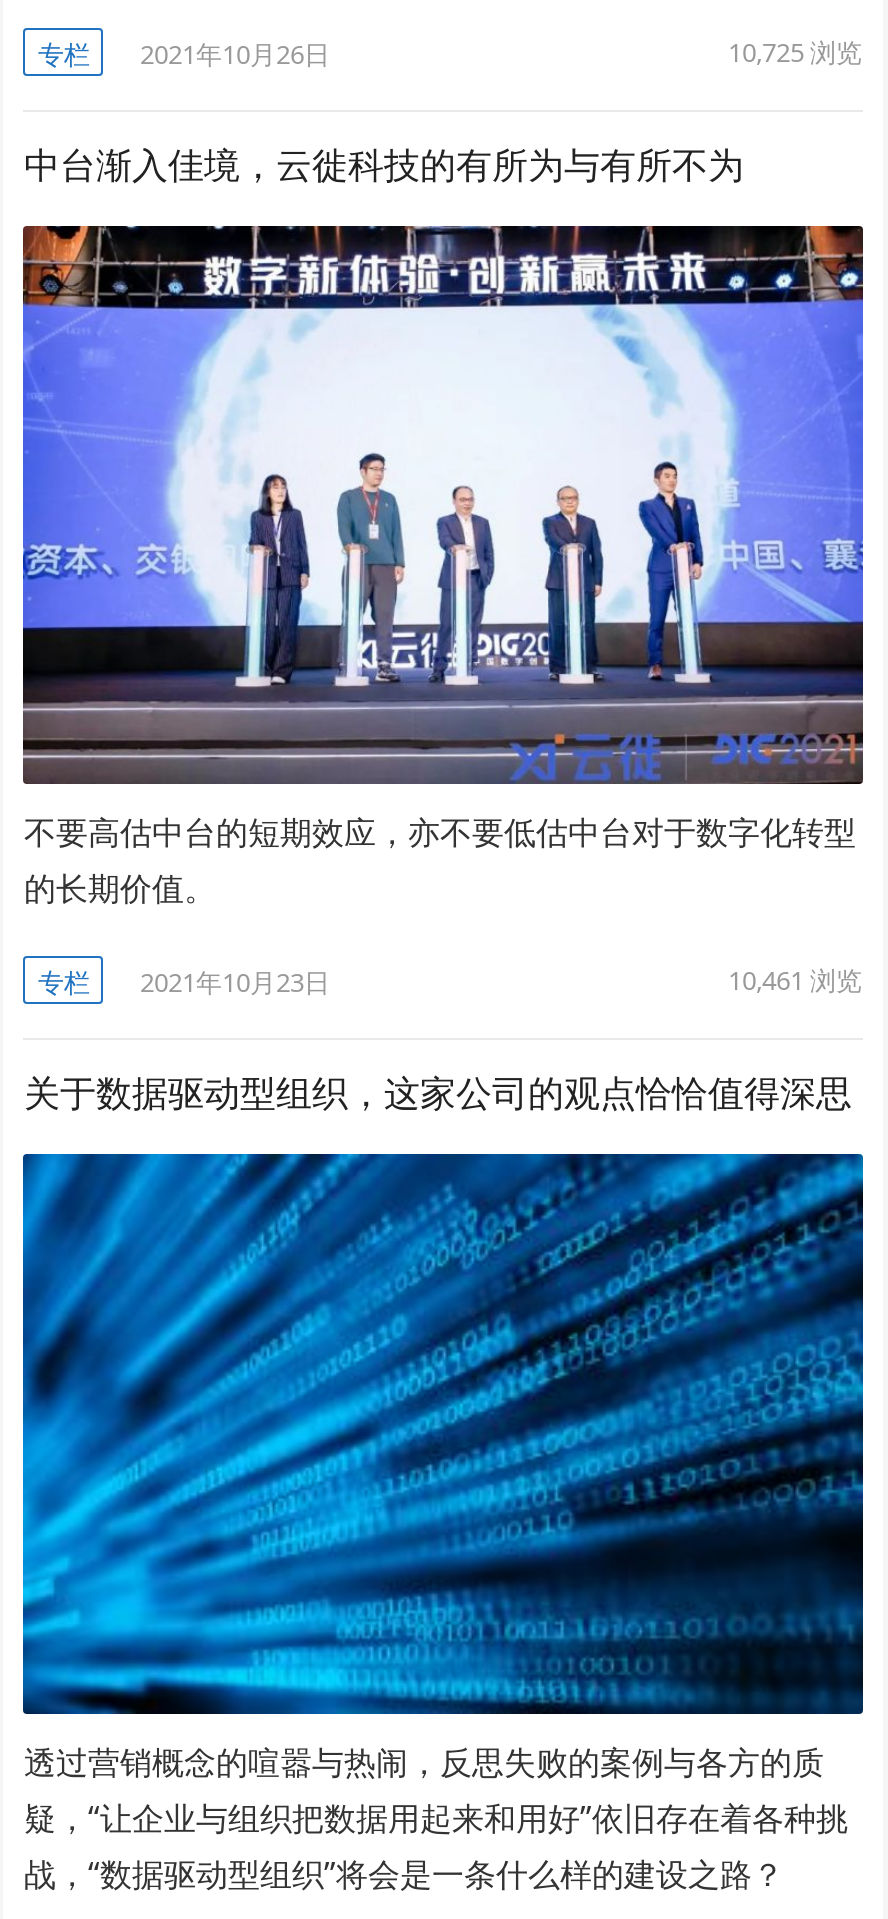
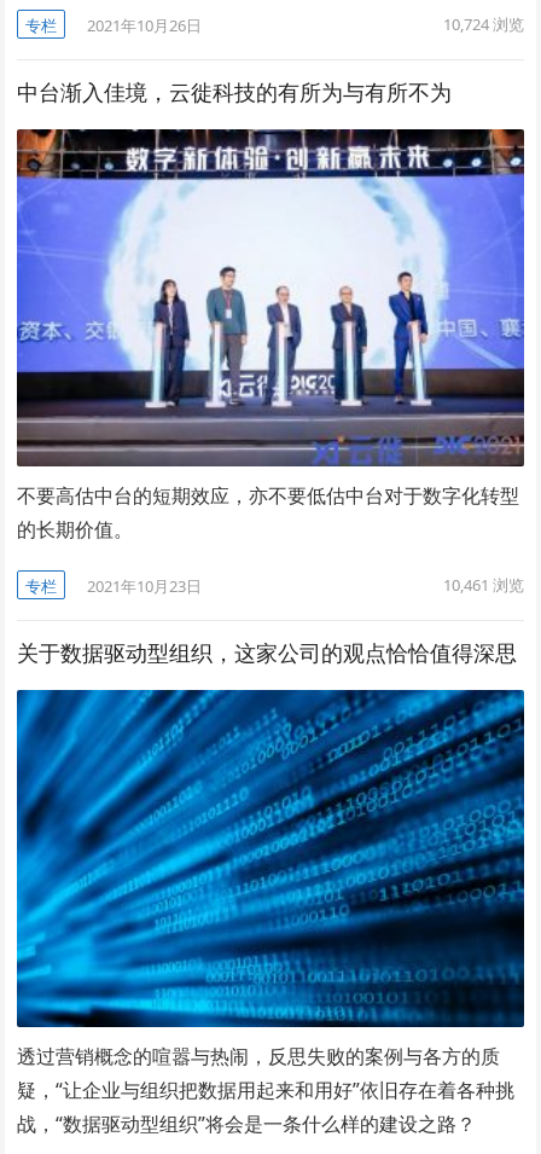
- 10,725浏览
+ 10,724浏览
